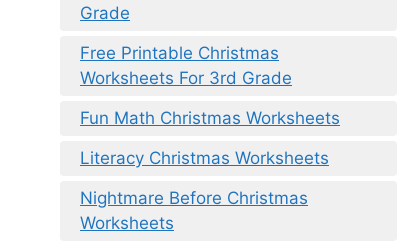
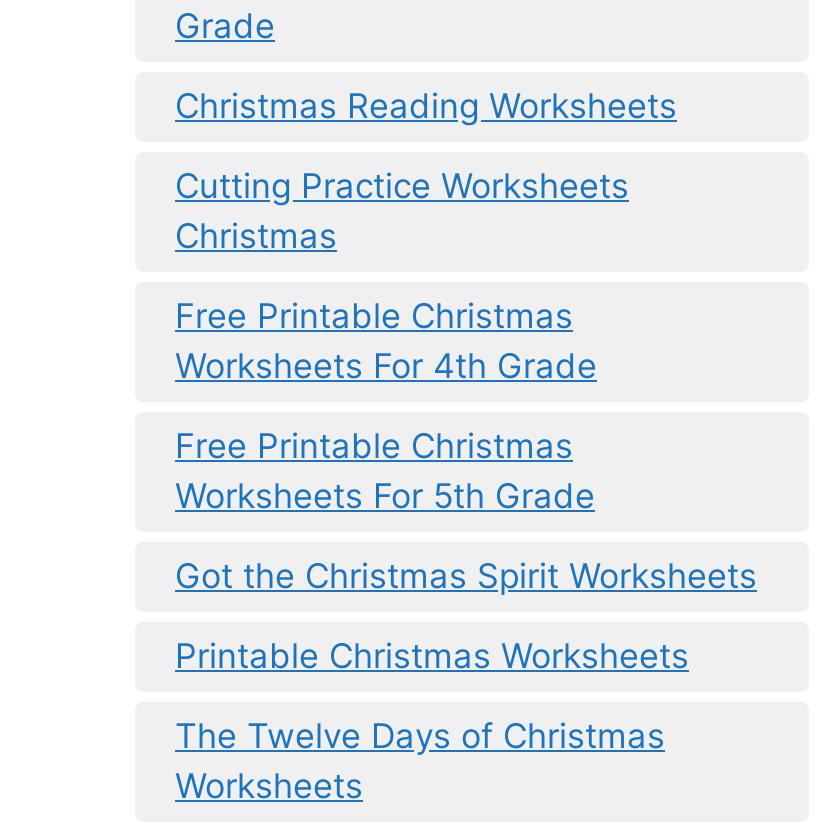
+ Christmas Reading Worksheets
+ Cutting Practice Worksheets
+ Christmas

- Worksheets For 3rd Grade
- Fun Math Christmas Worksheets
- Literacy Christmas Worksheets
- Nightmare Before Christmas
+ Worksheets For 4th Grade
+ Free Printable Christmas
+ Worksheets For 5th Grade
+ Got the Christmas Spirit Worksheets
+ Printable Christmas Worksheets
+ The Twelve Days of Christmas
